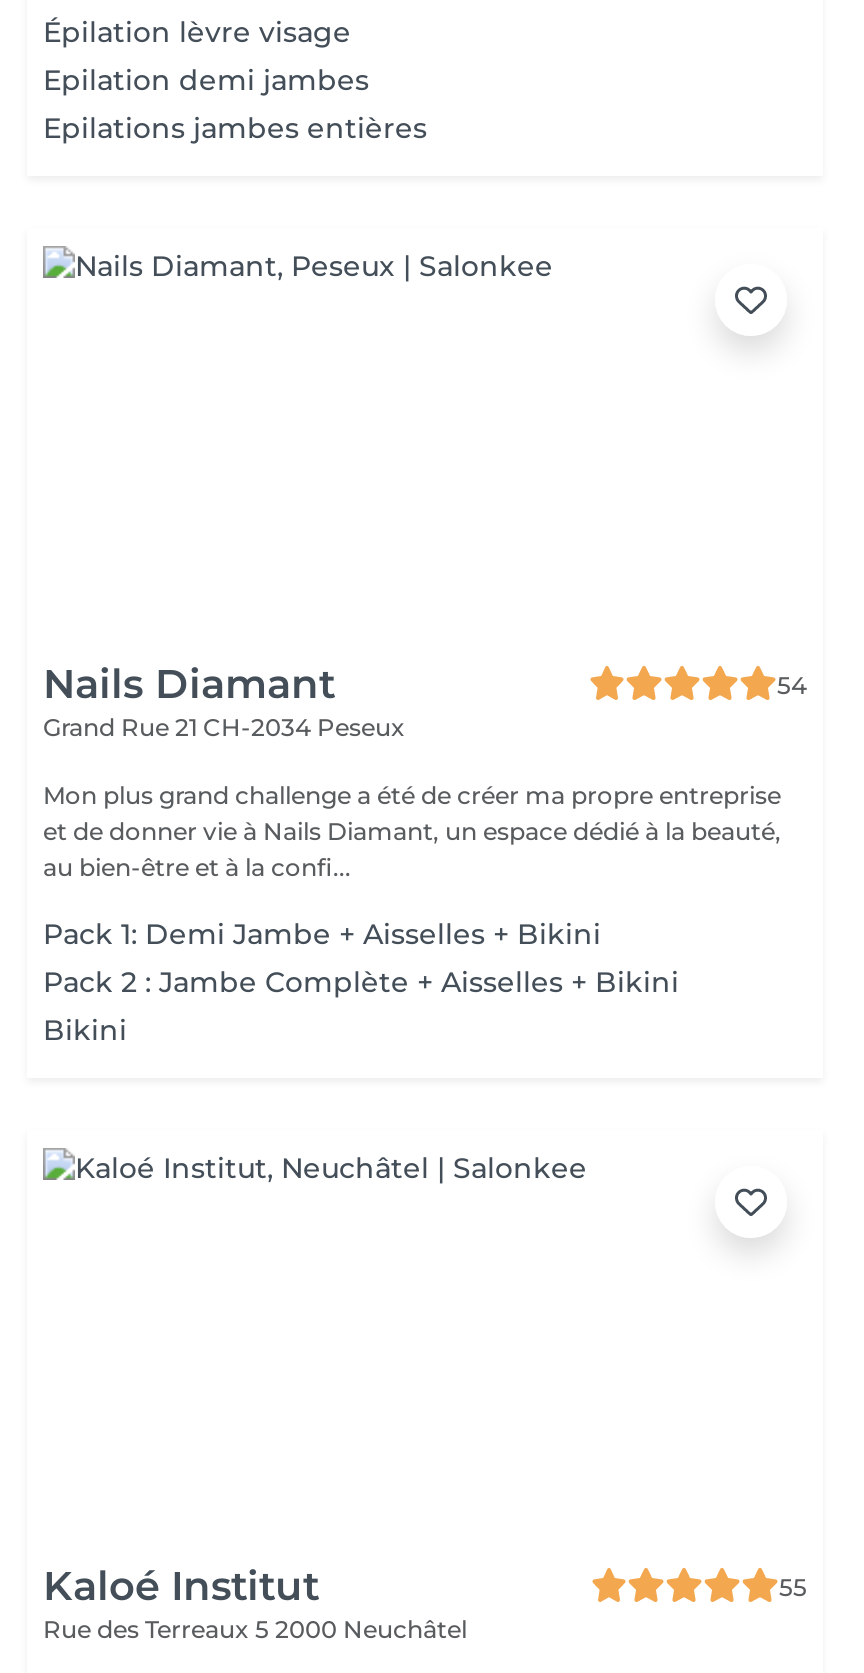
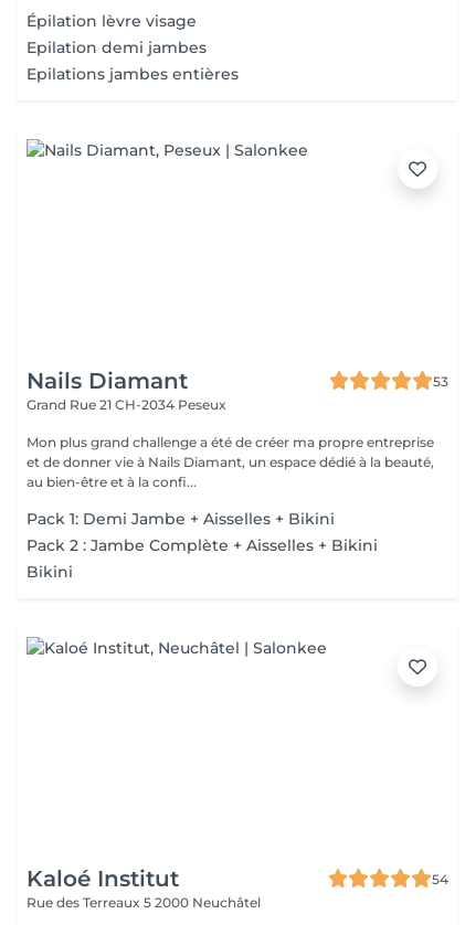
- 54
+ 53

- 55
+ 54
